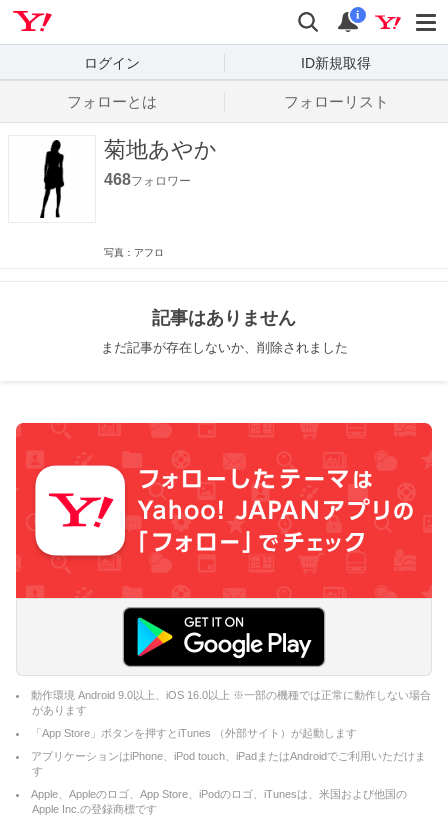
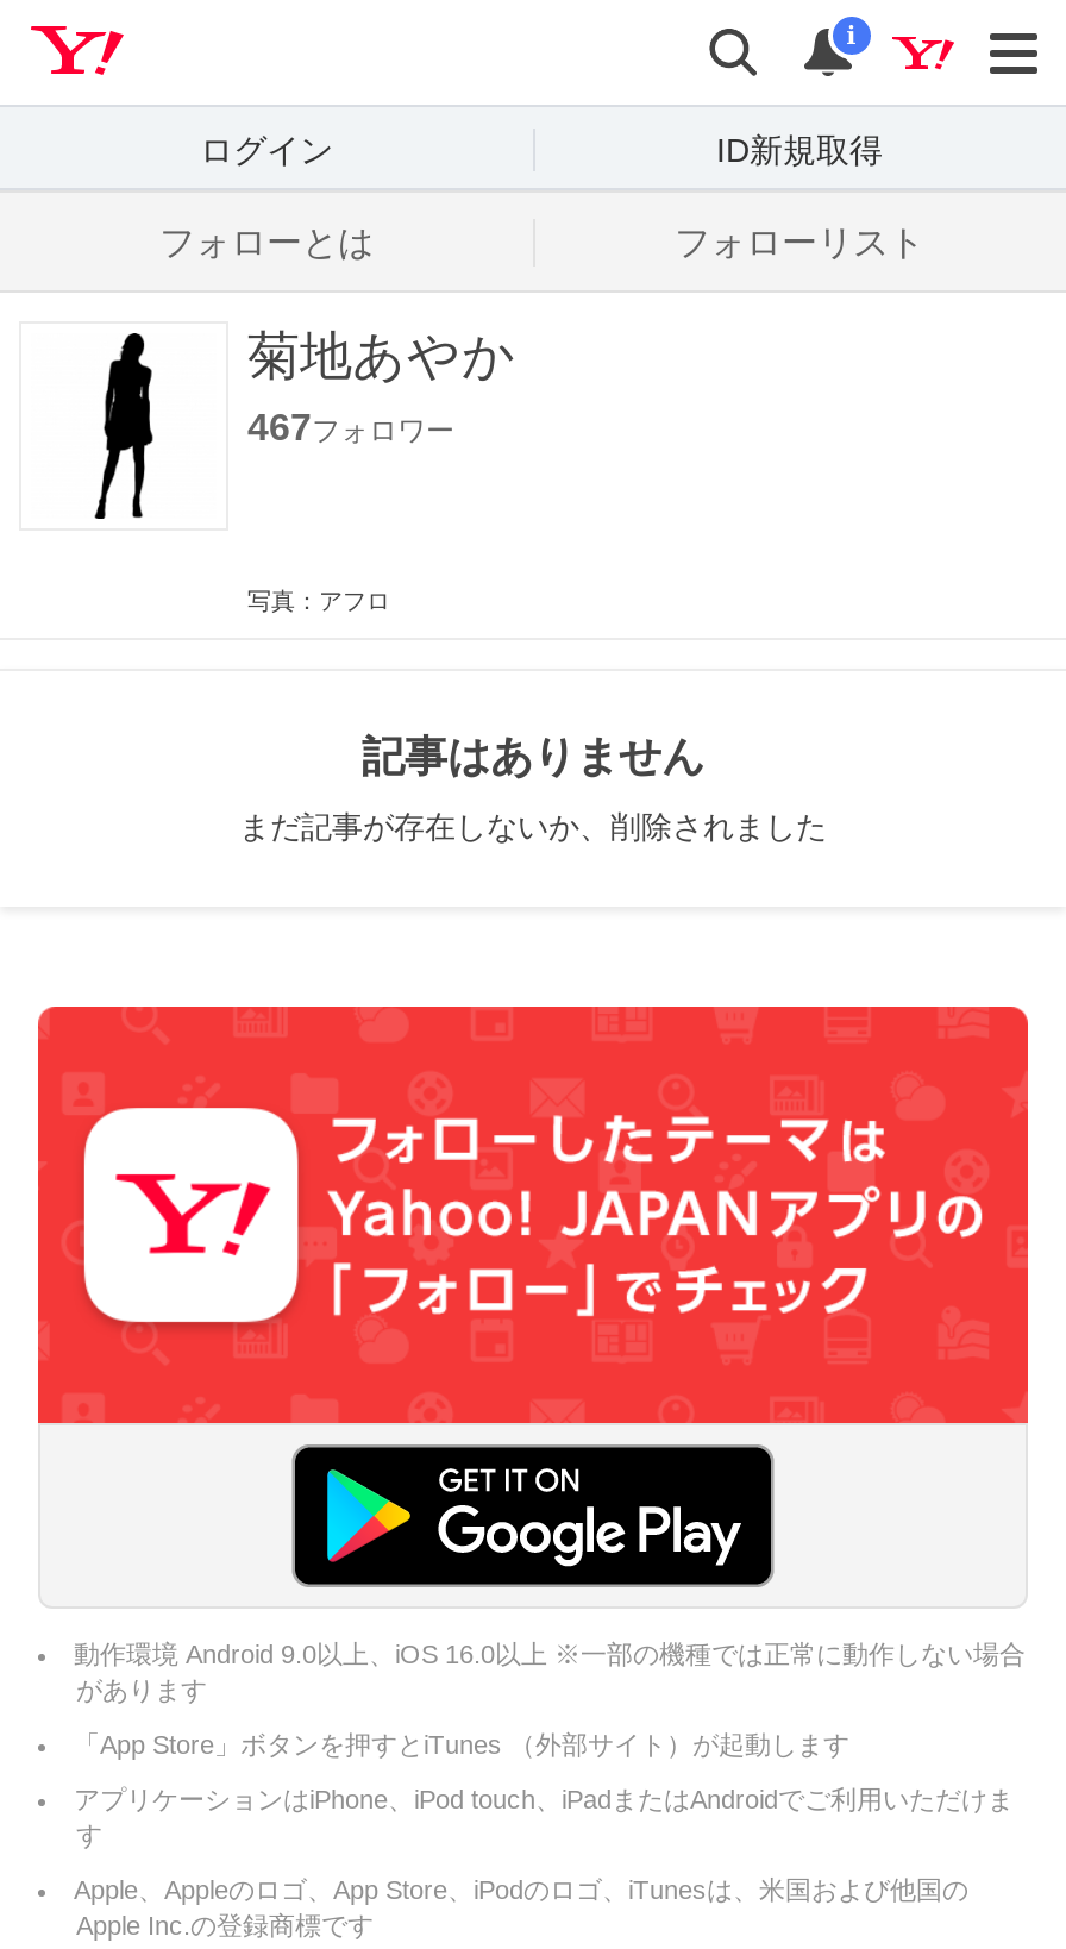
- 468フォロワー
+ 467フォロワー
